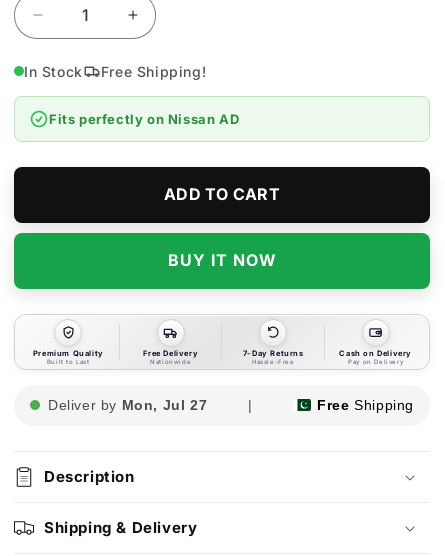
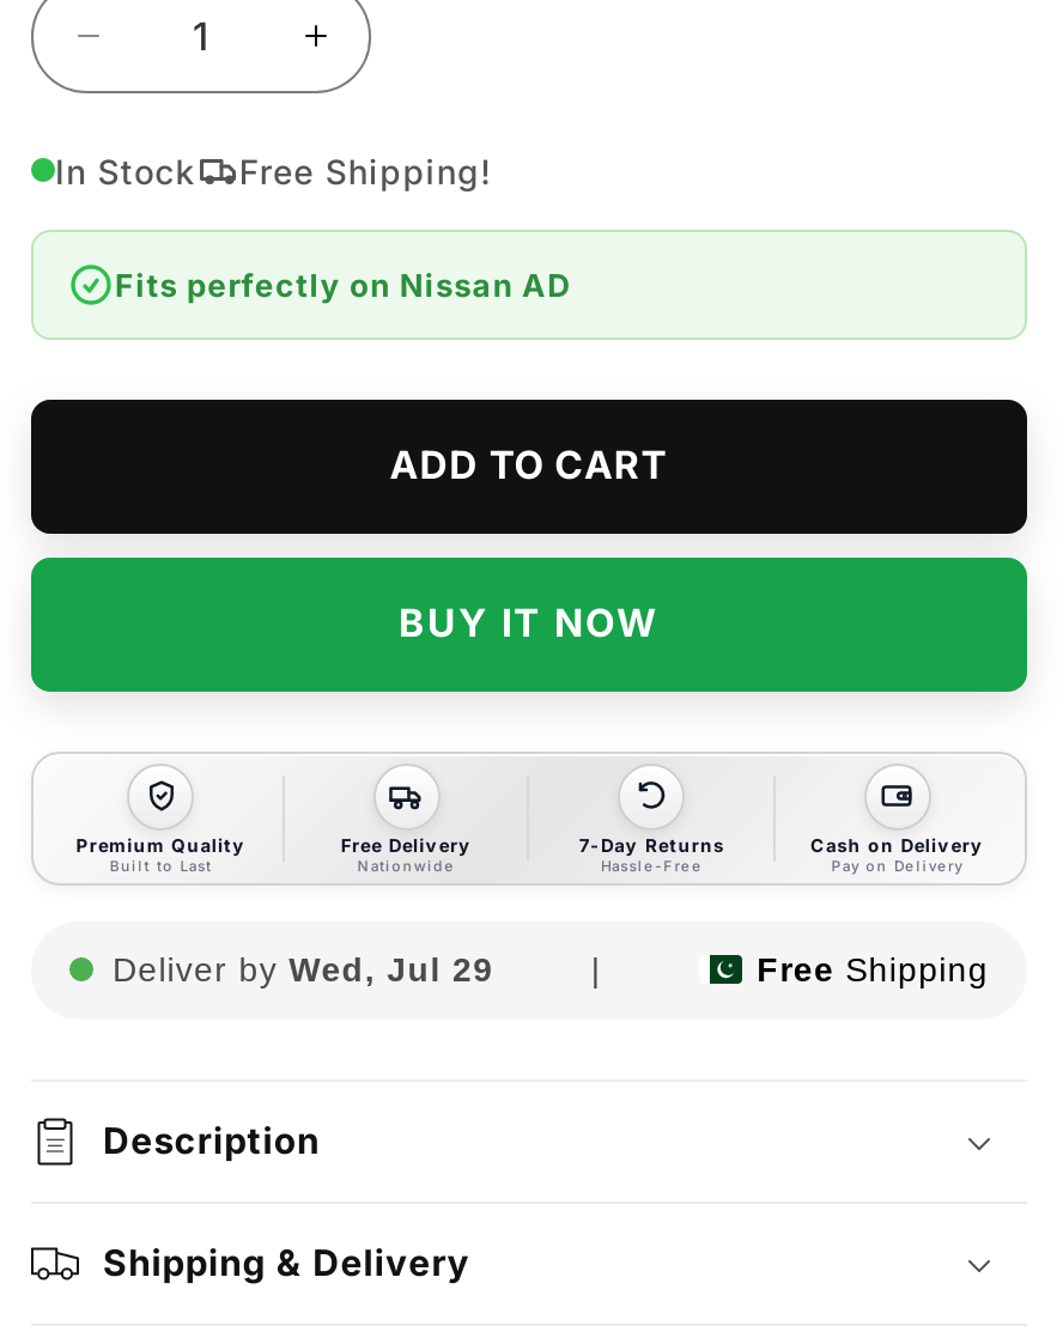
- Deliver by Mon, Jul 27
+ Deliver by Wed, Jul 29
